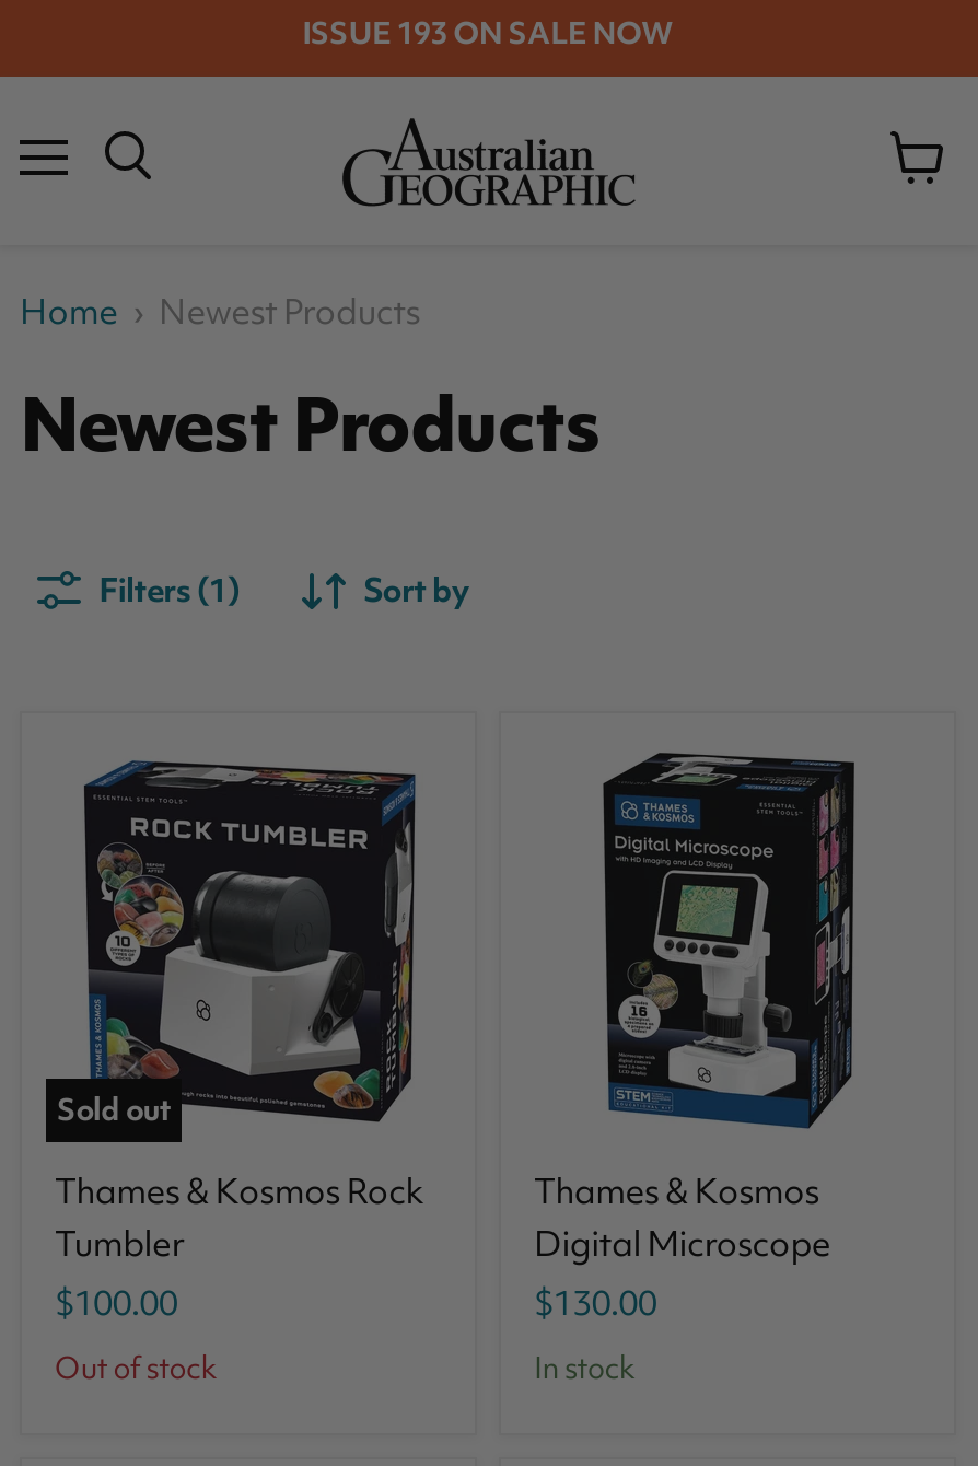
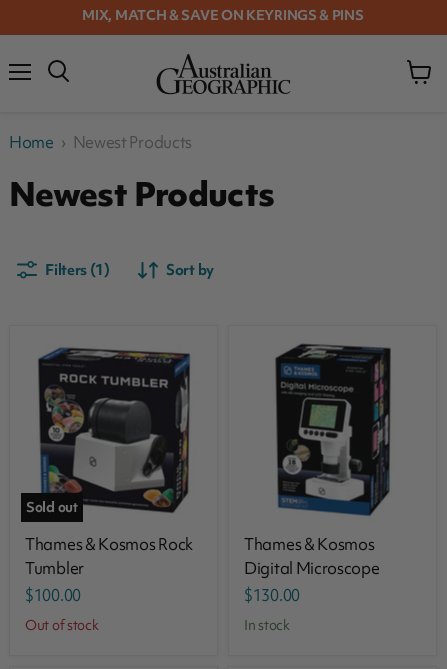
- ISSUE 193 ON SALE NOW
+ MIX, MATCH & SAVE ON KEYRINGS & PINS
